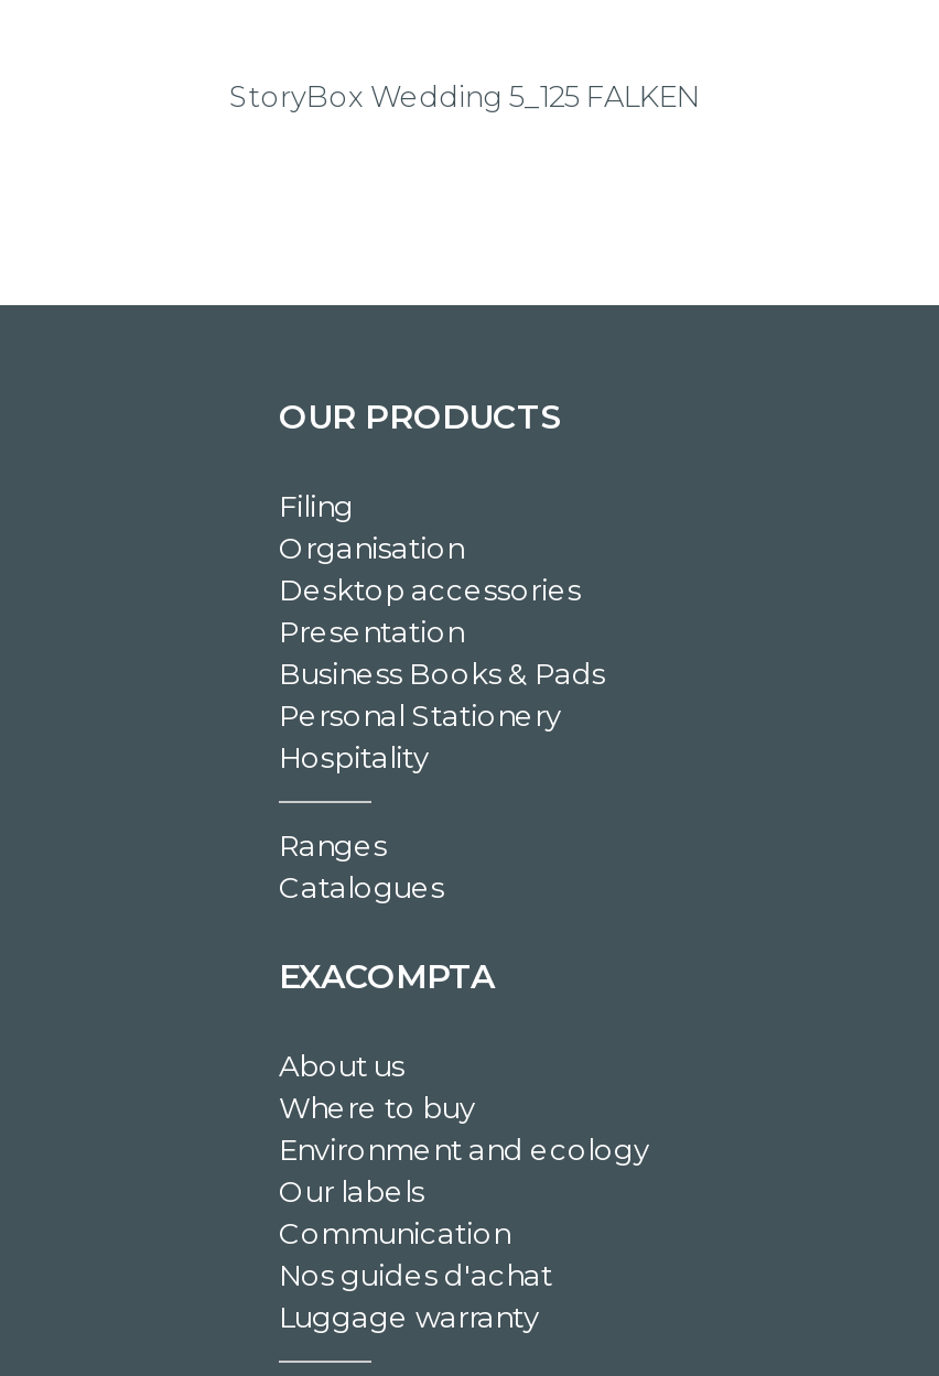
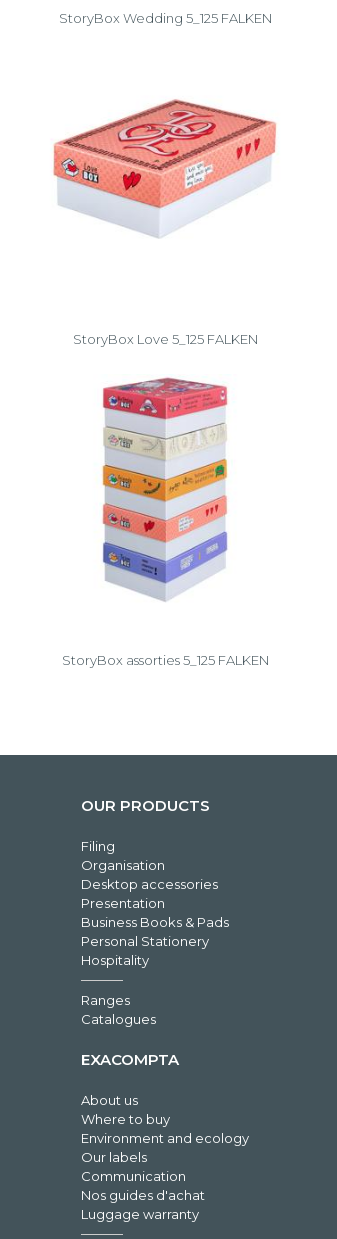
+ [image]

+ StoryBox assorties 5_125 FALKEN

+ StoryBox Love 5_125 FALKEN

+ [image]
